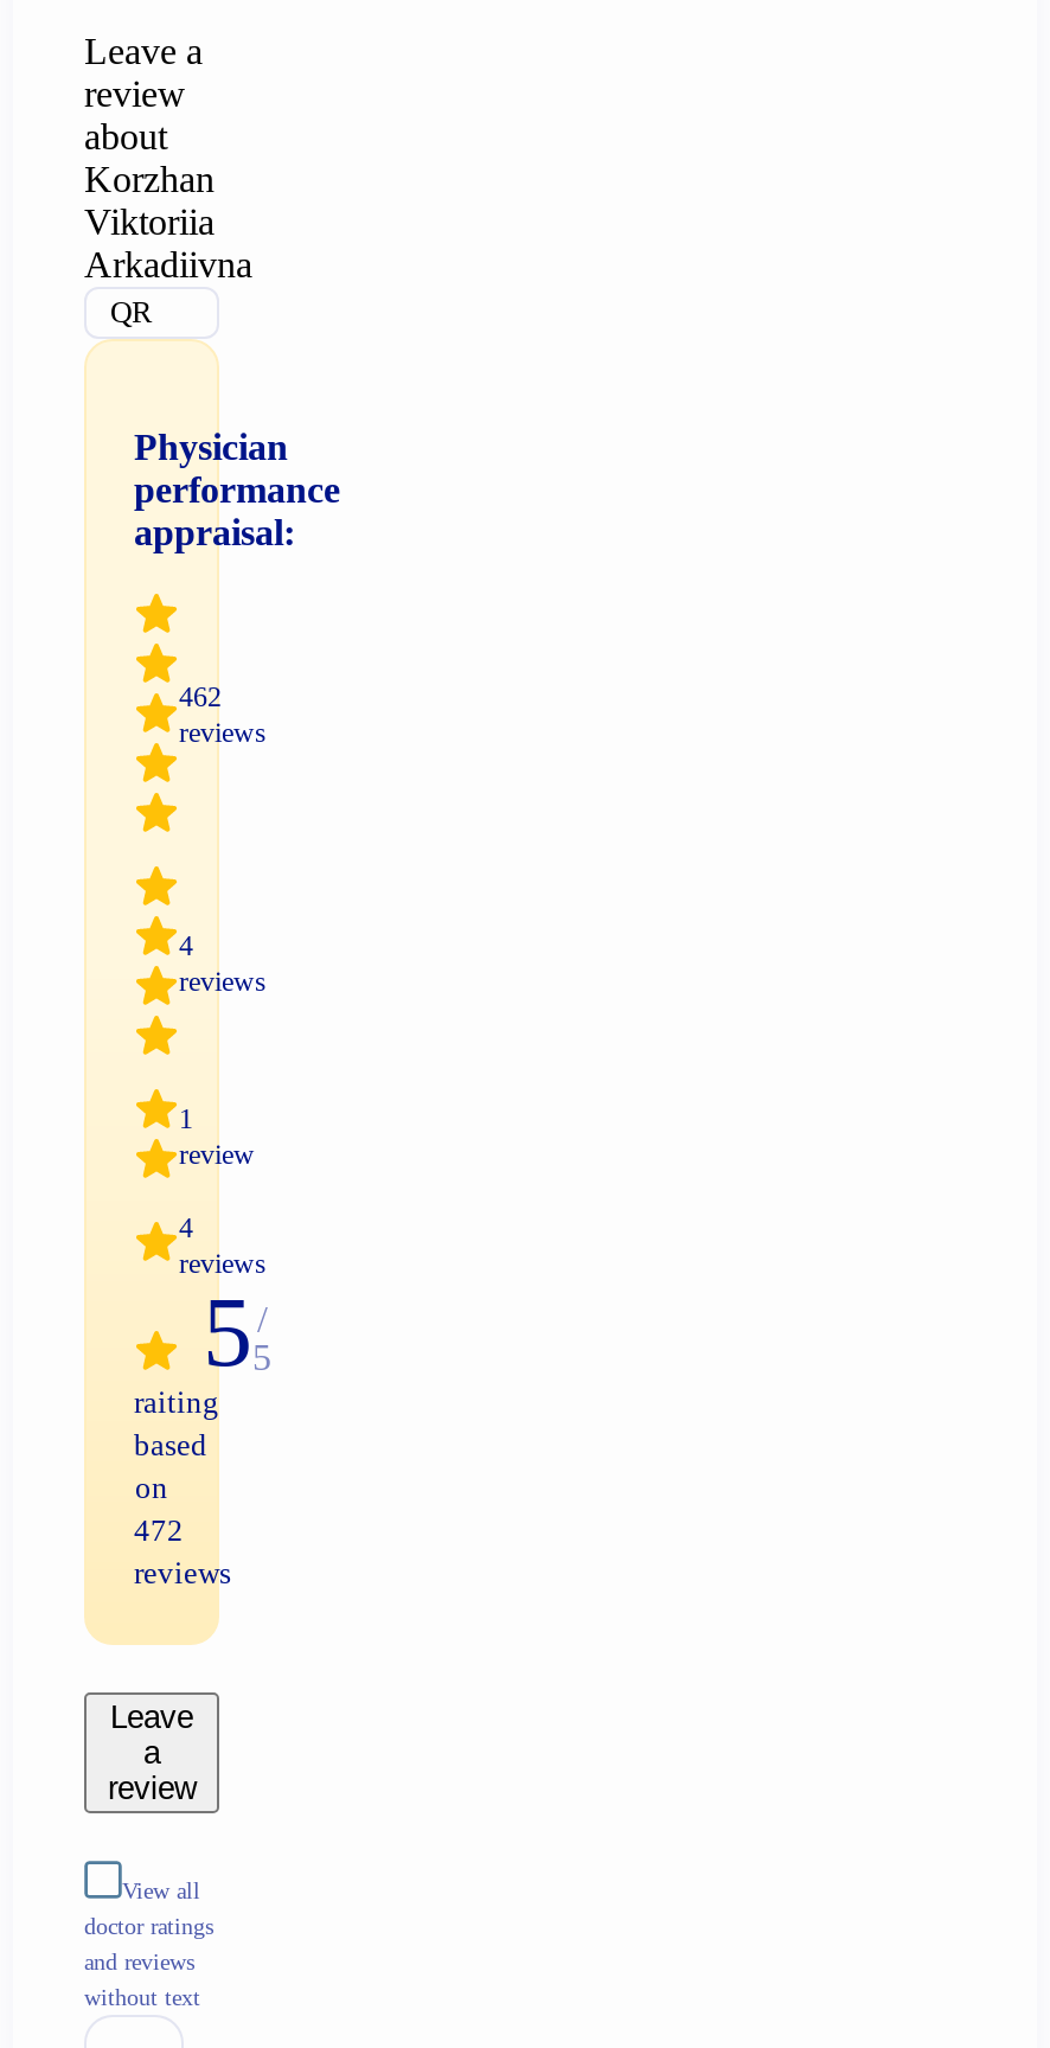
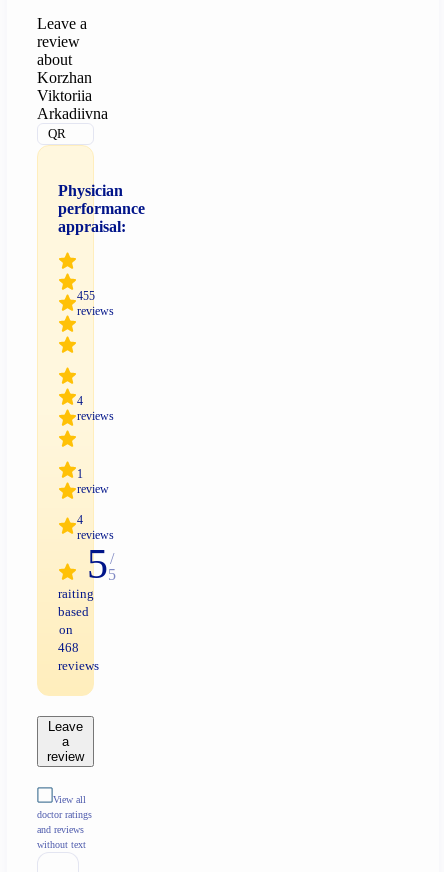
- 462
+ 455

- 472
+ 468
